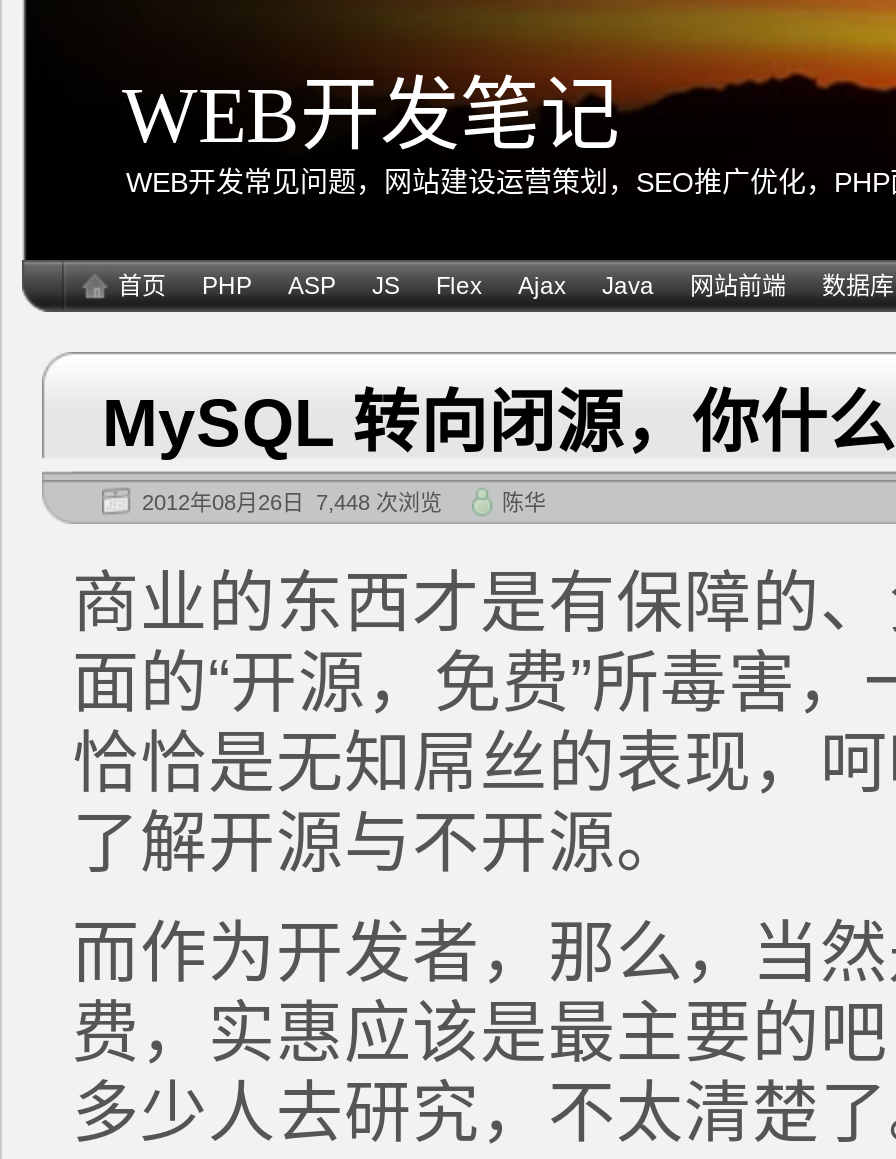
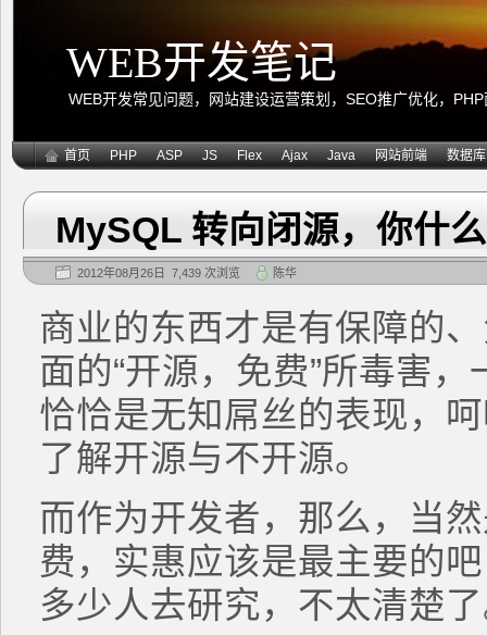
- 2012年08月26日 7,448 次浏览
+ 2012年08月26日 7,439 次浏览
